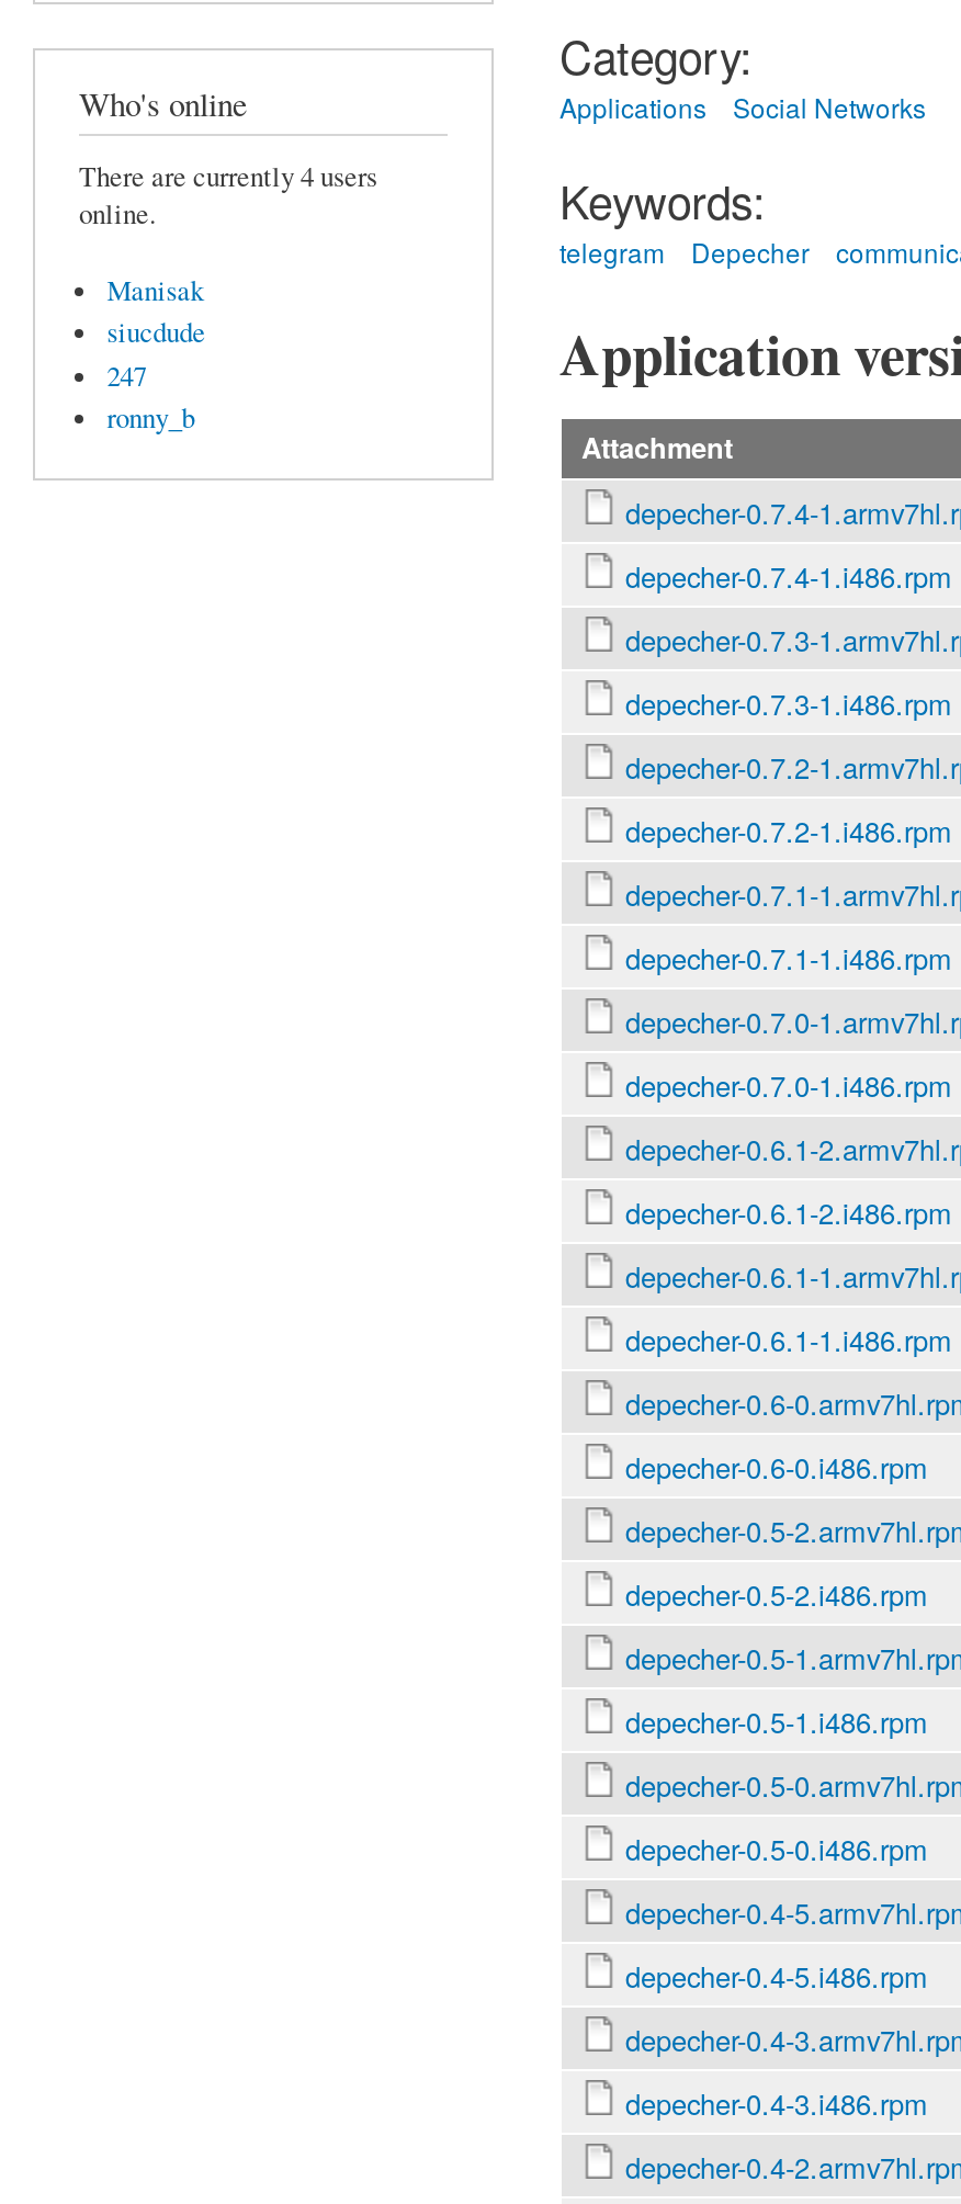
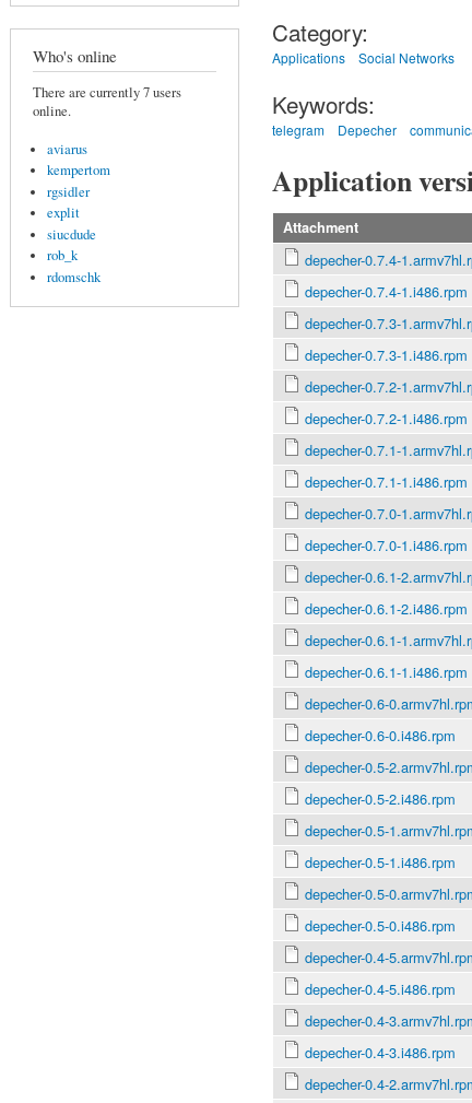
- There are currently 4 users
+ There are currently 7 users

- Manisak
+ aviarus
+ kempertom
+ rgsidler
+ explit

moved down: siucdude

- 247
- ronny_b
+ rob_k
+ rdomschk
